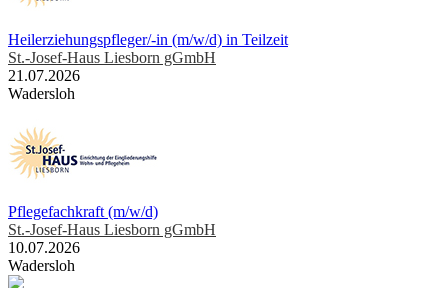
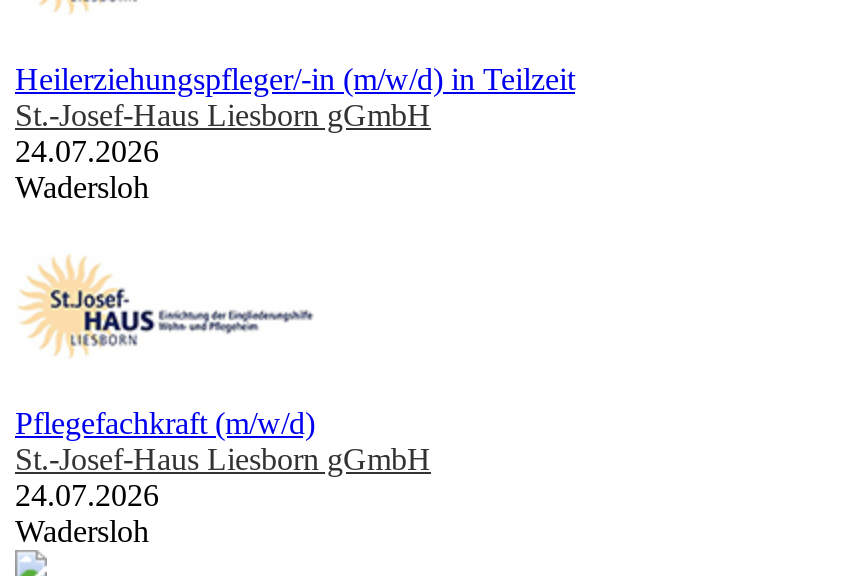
- 21.07.2026
+ 24.07.2026

- 10.07.2026
+ 24.07.2026
